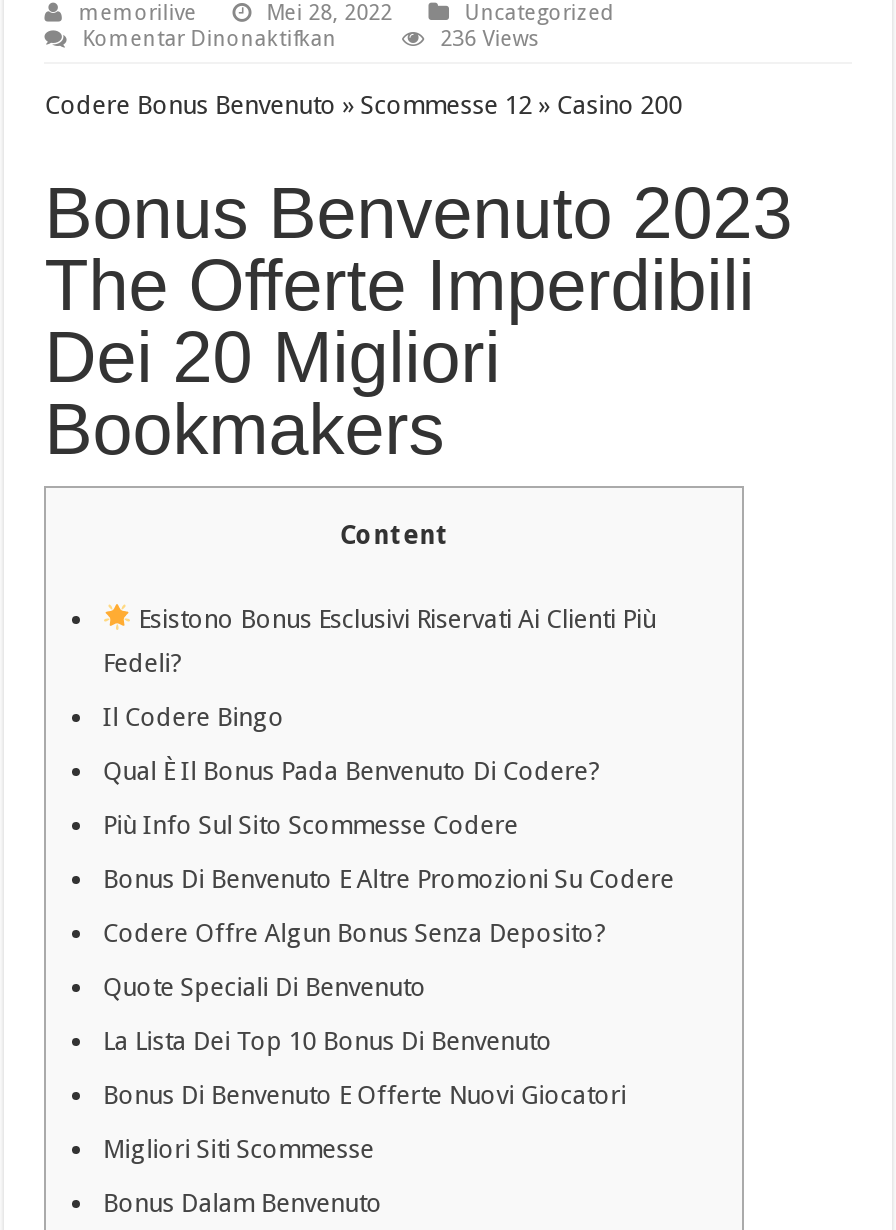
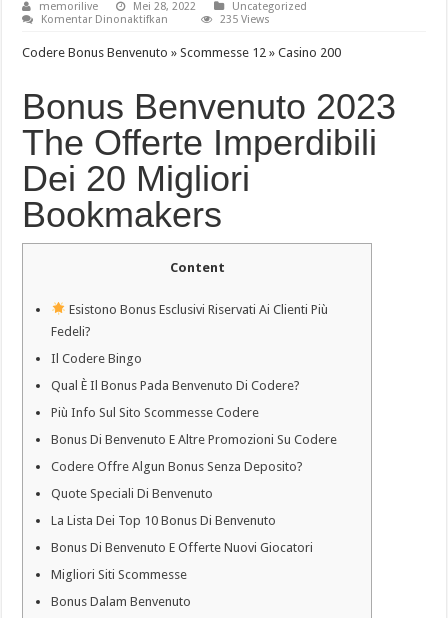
- 236 Views
+ 235 Views
